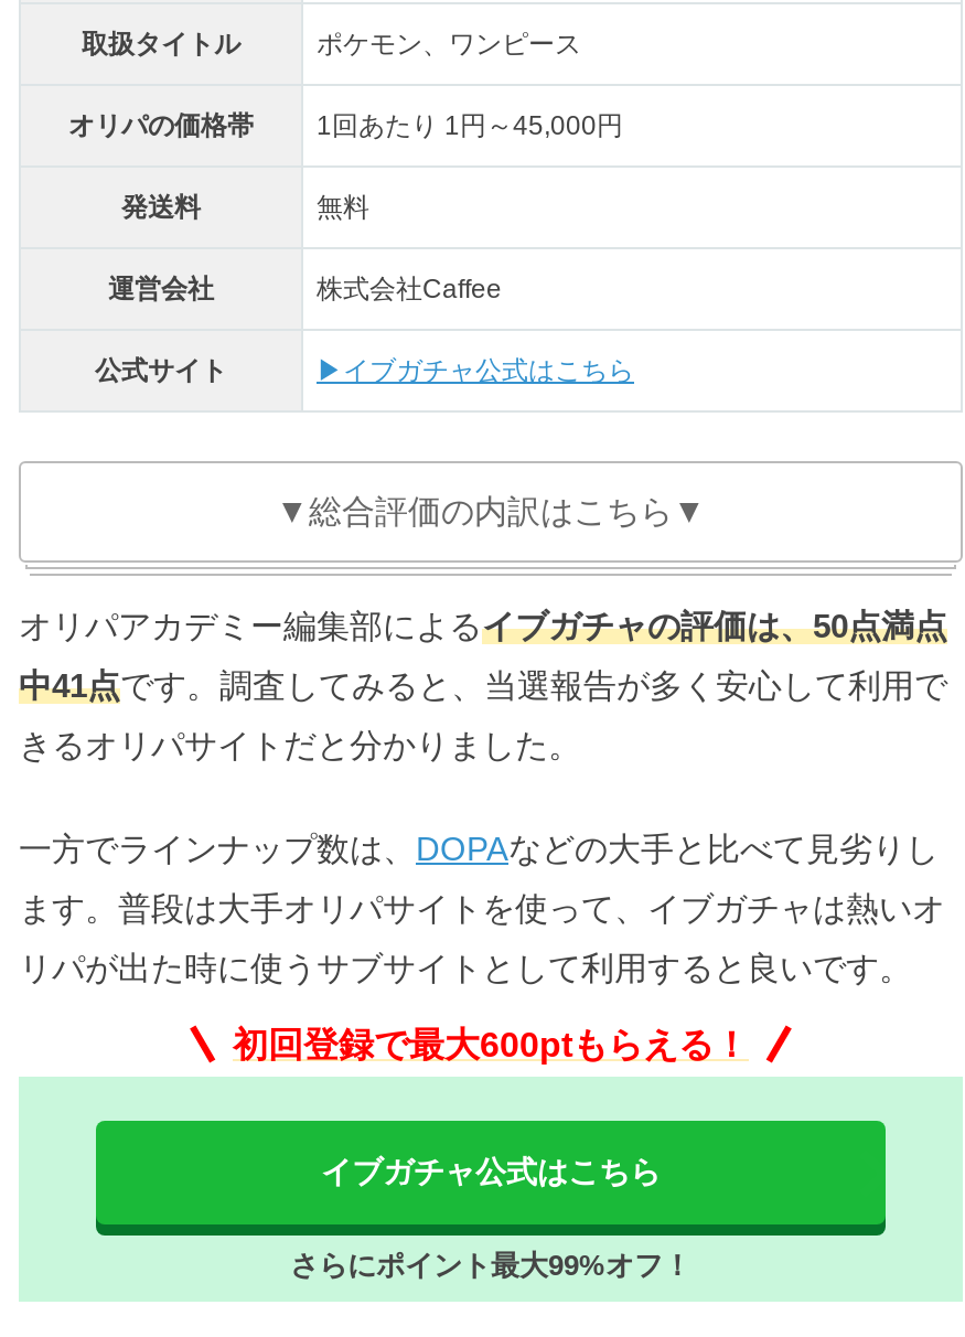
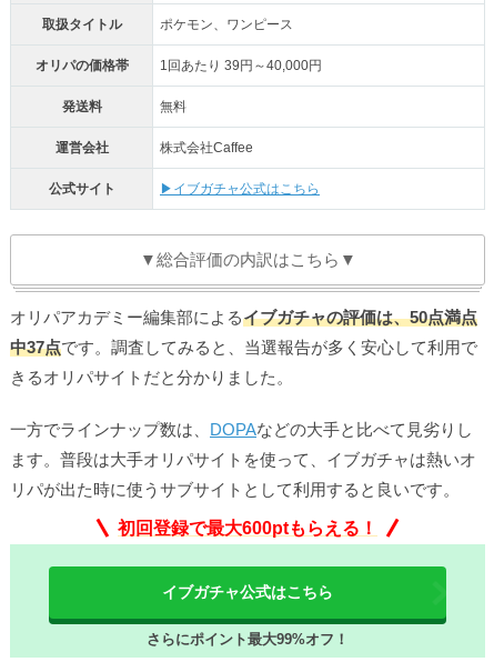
- 1回あたり 1円～45,000円
+ 1回あたり 39円～40,000円

- 中41点です。調査してみると、当選報告が多く安心して利用で
+ 中37点です。調査してみると、当選報告が多く安心して利用で
